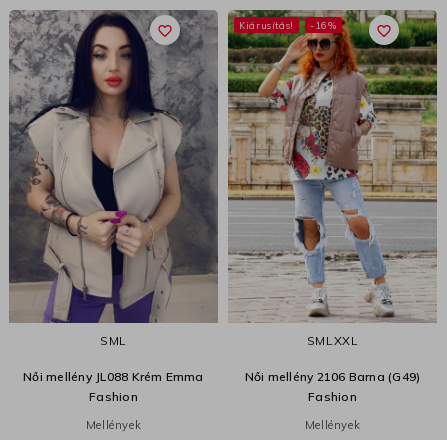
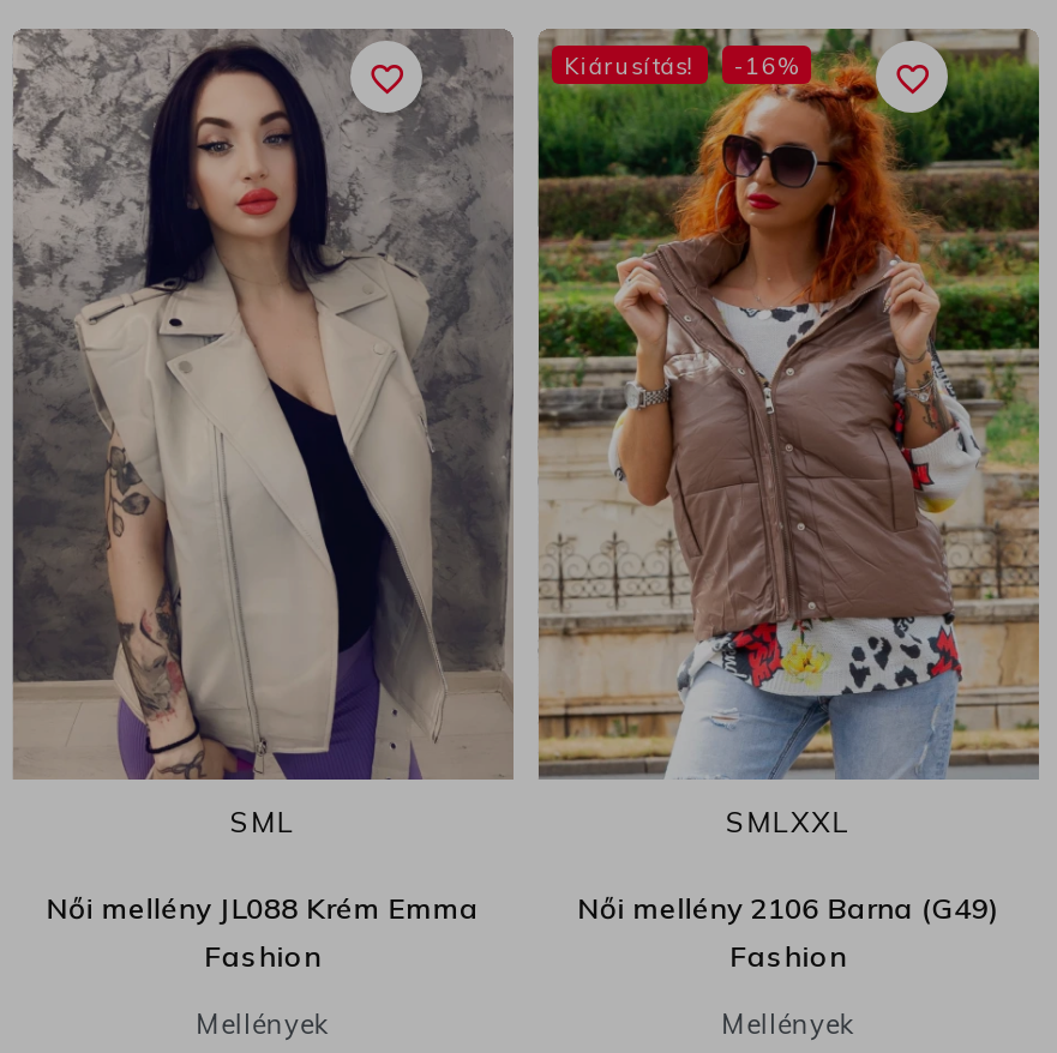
- [image]
+ [image]

- [image]
+ [image]
